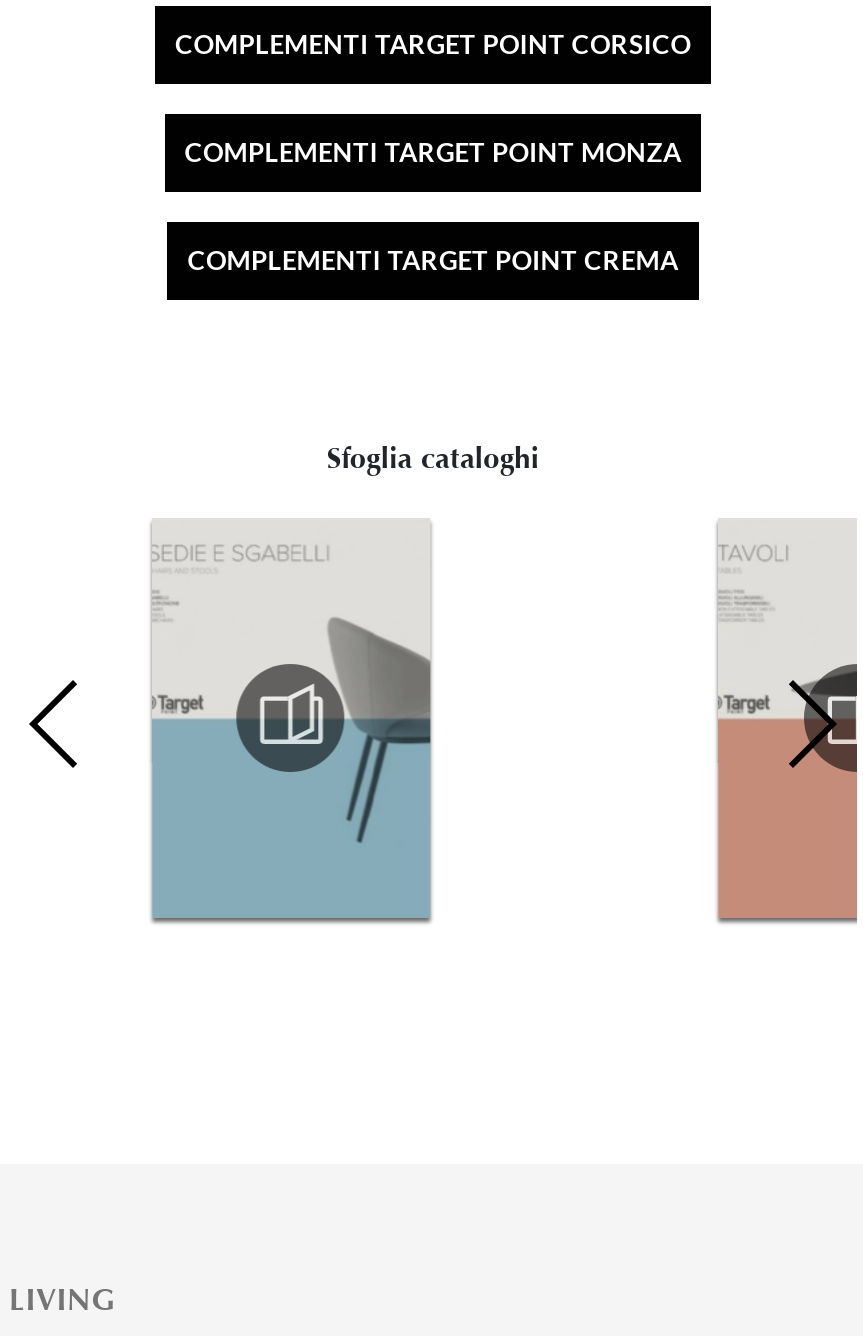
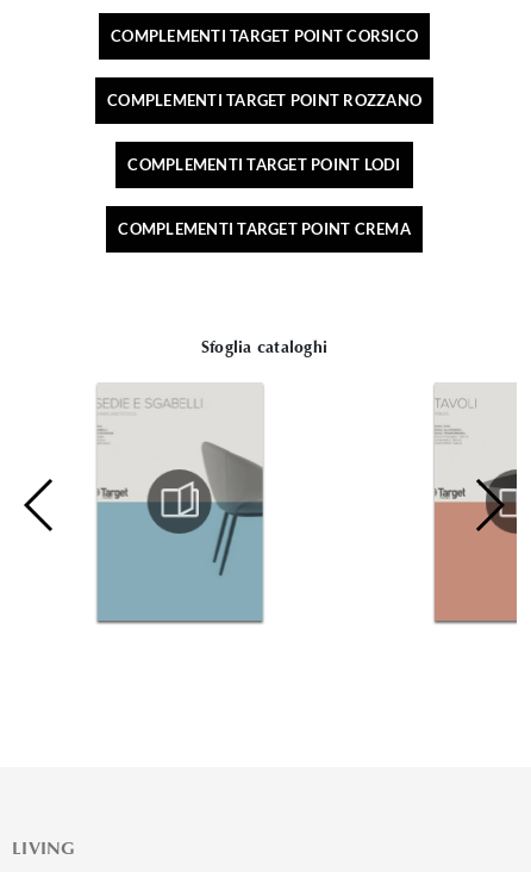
- COMPLEMENTI TARGET POINT MONZA
+ COMPLEMENTI TARGET POINT ROZZANO
+ COMPLEMENTI TARGET POINT LODI
